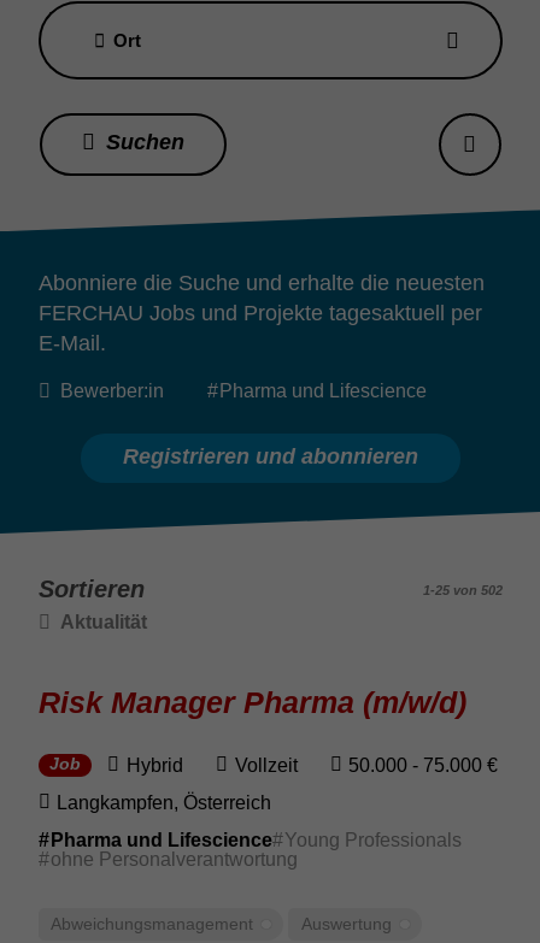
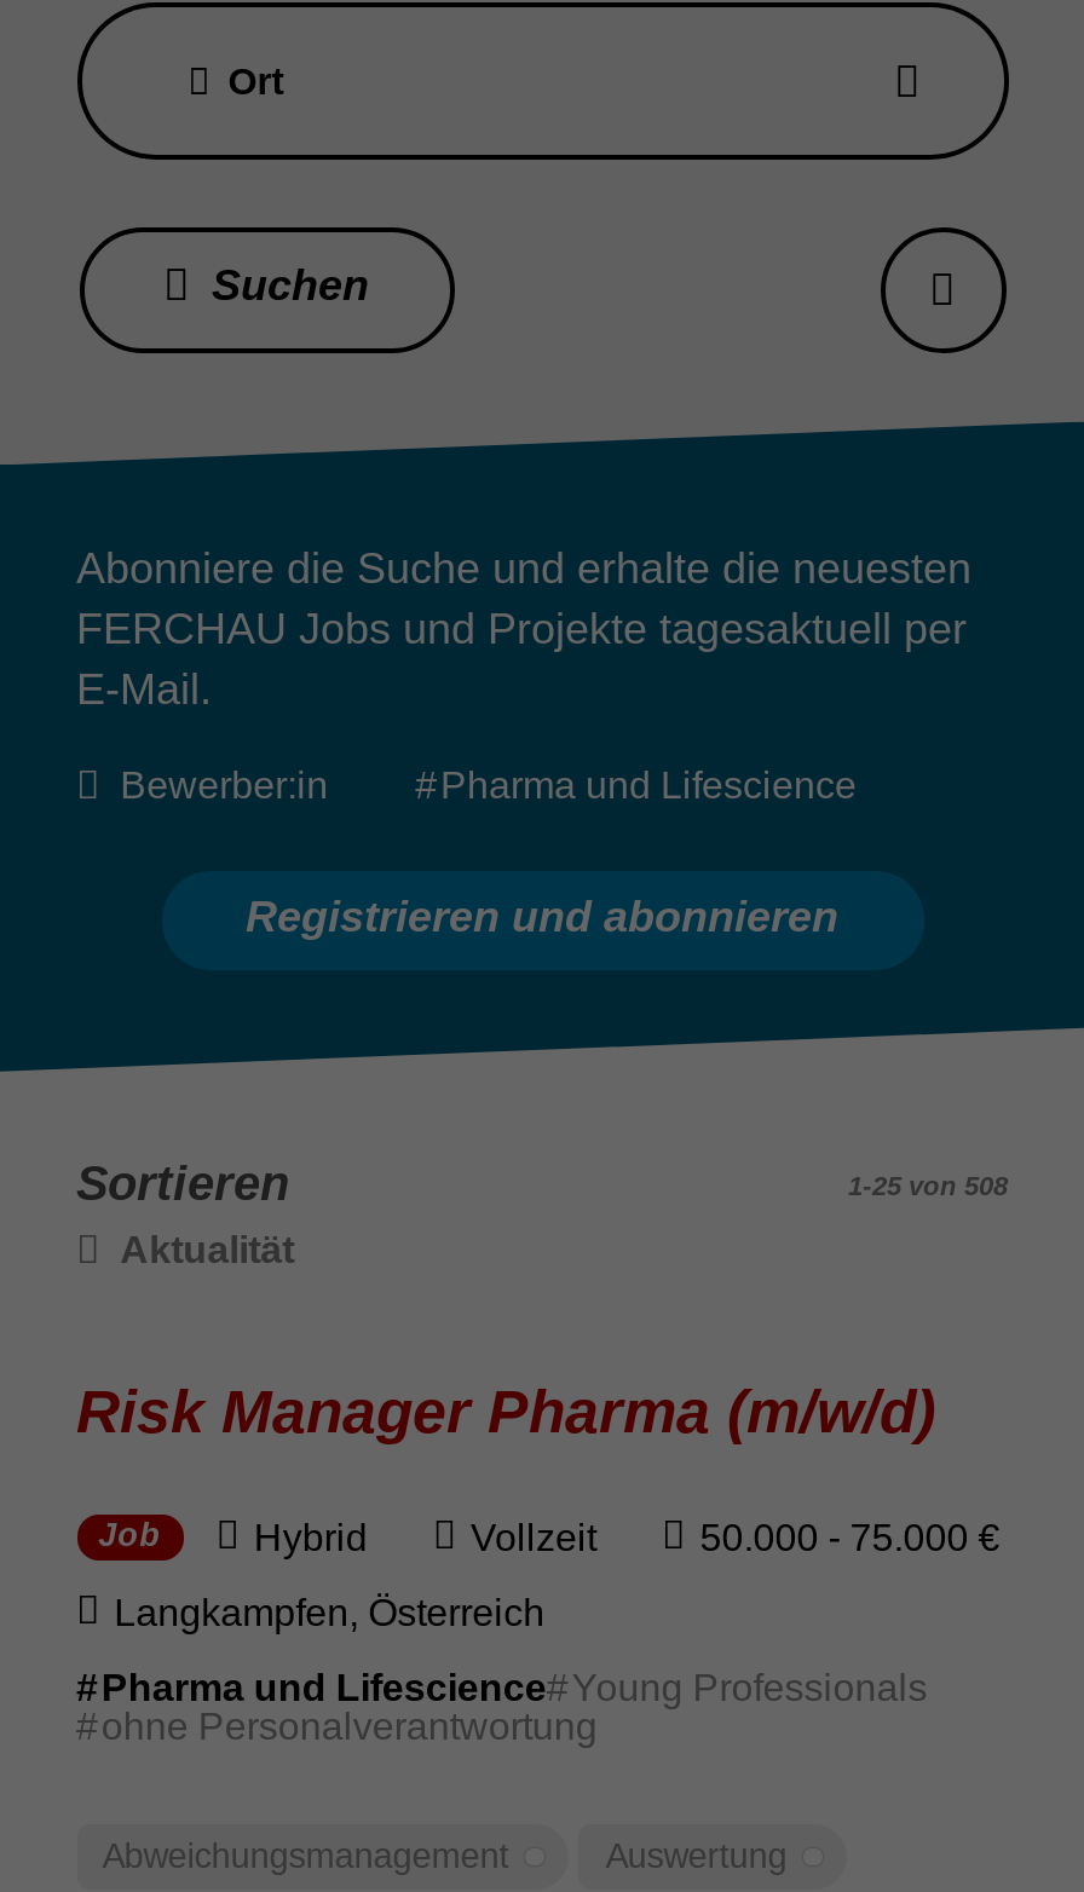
- 1-25 von 502
+ 1-25 von 508
